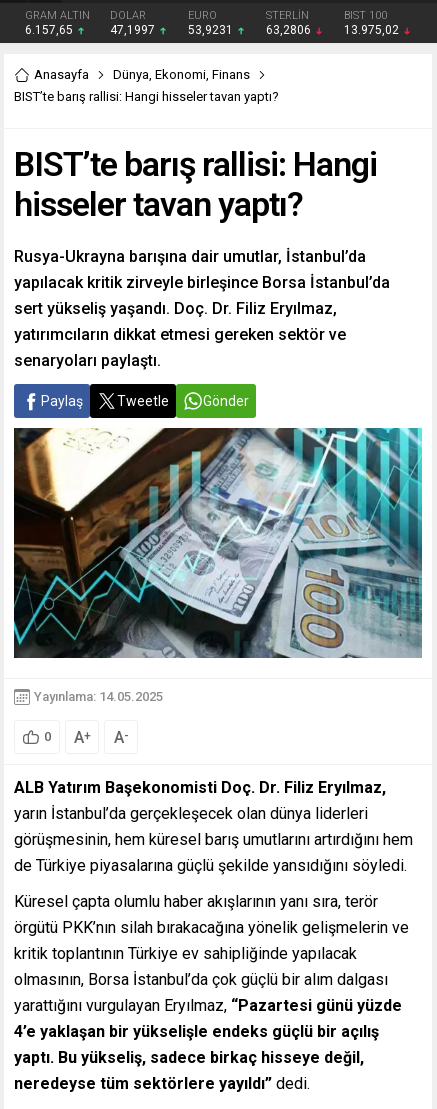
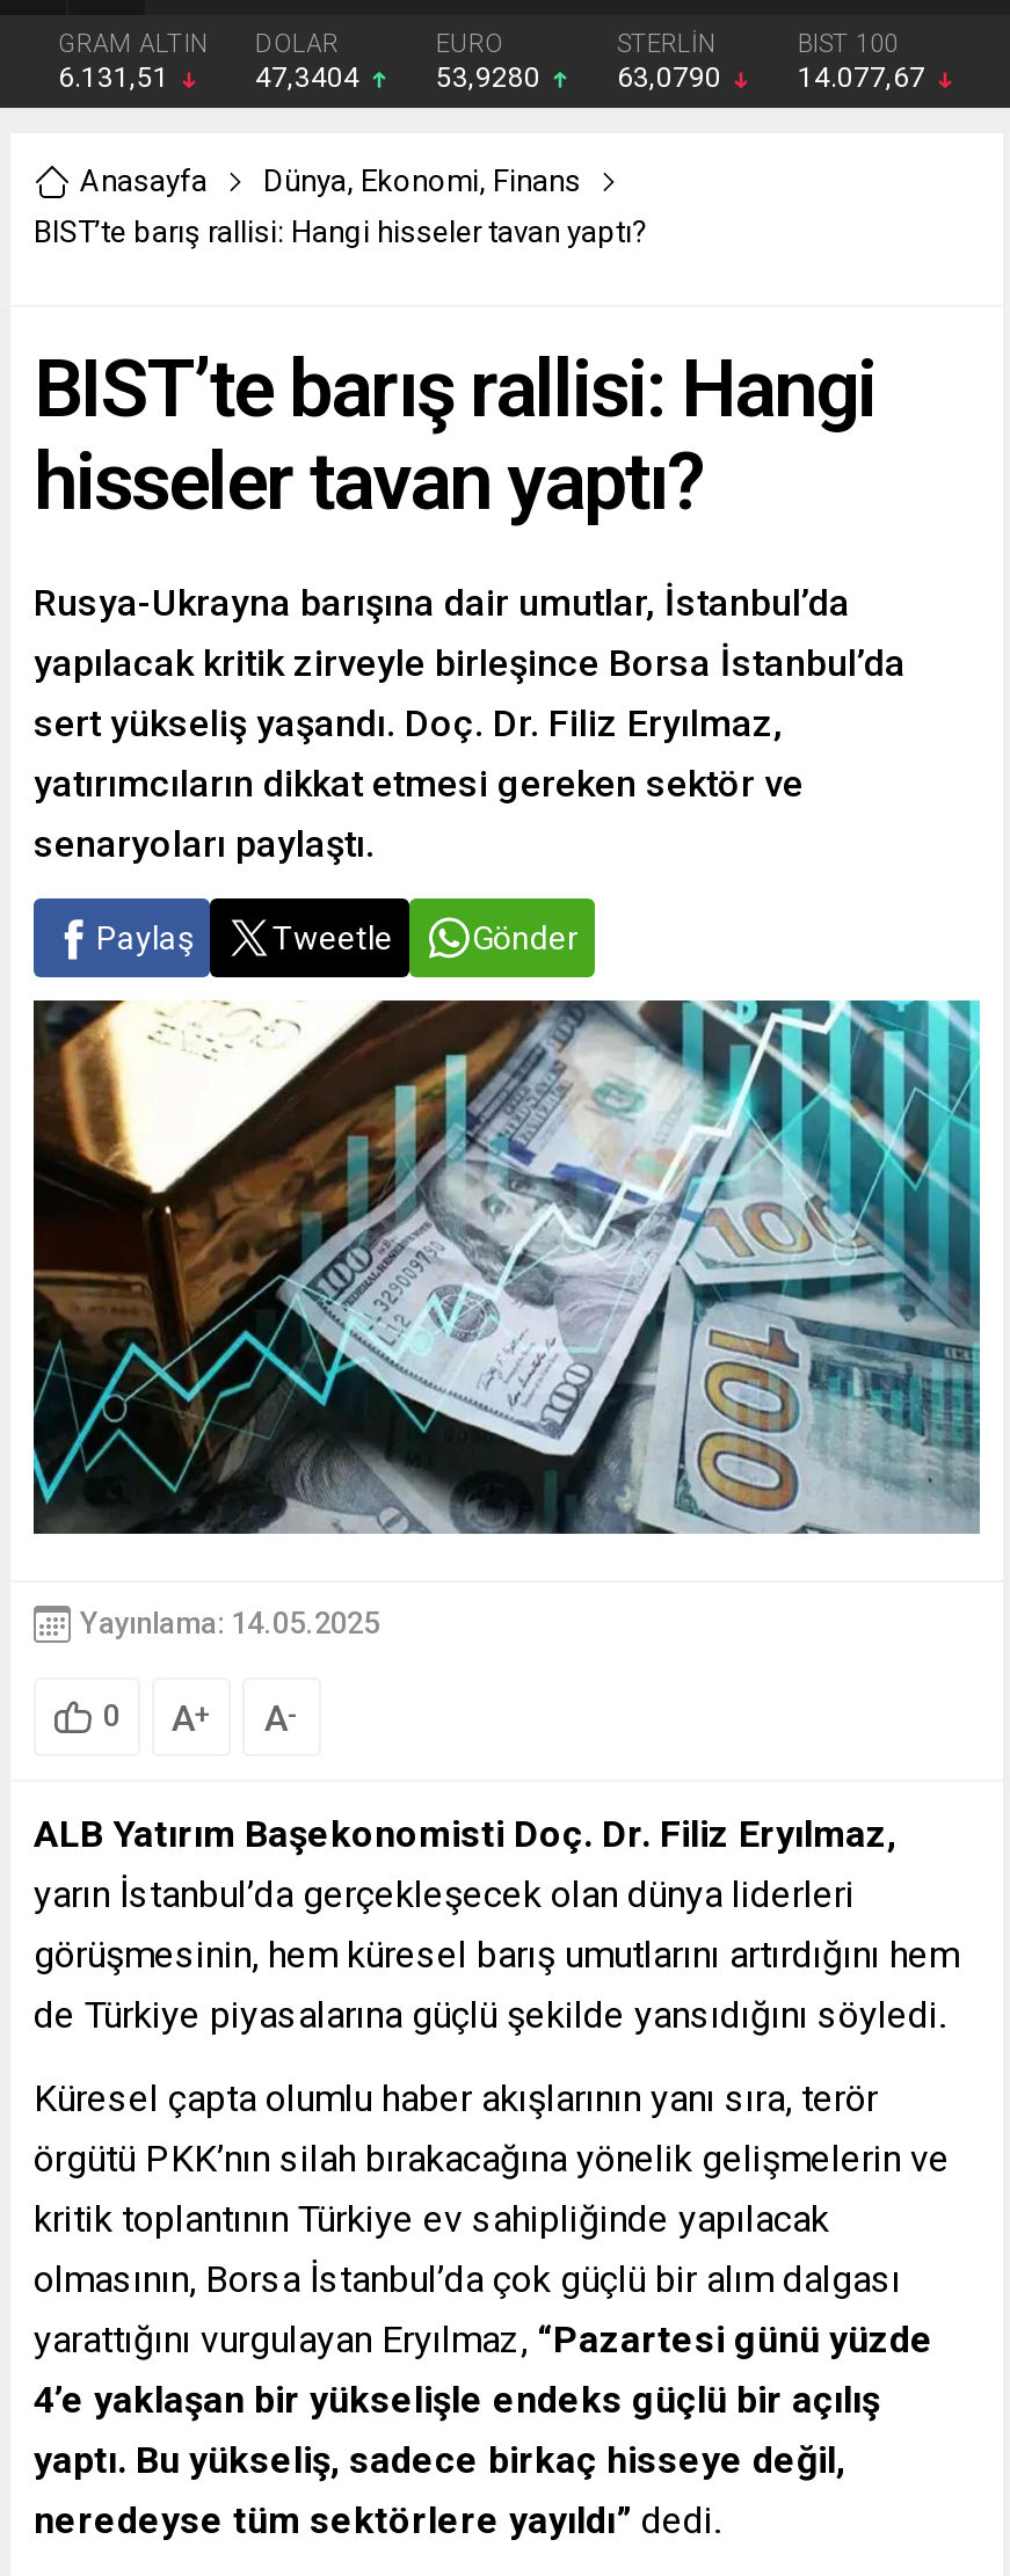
- 6.157,65
+ 6.131,51

- 47,1997
+ 47,3404

- 53,9231
+ 53,9280

- 63,2806
+ 63,0790

- 13.975,02
+ 14.077,67
